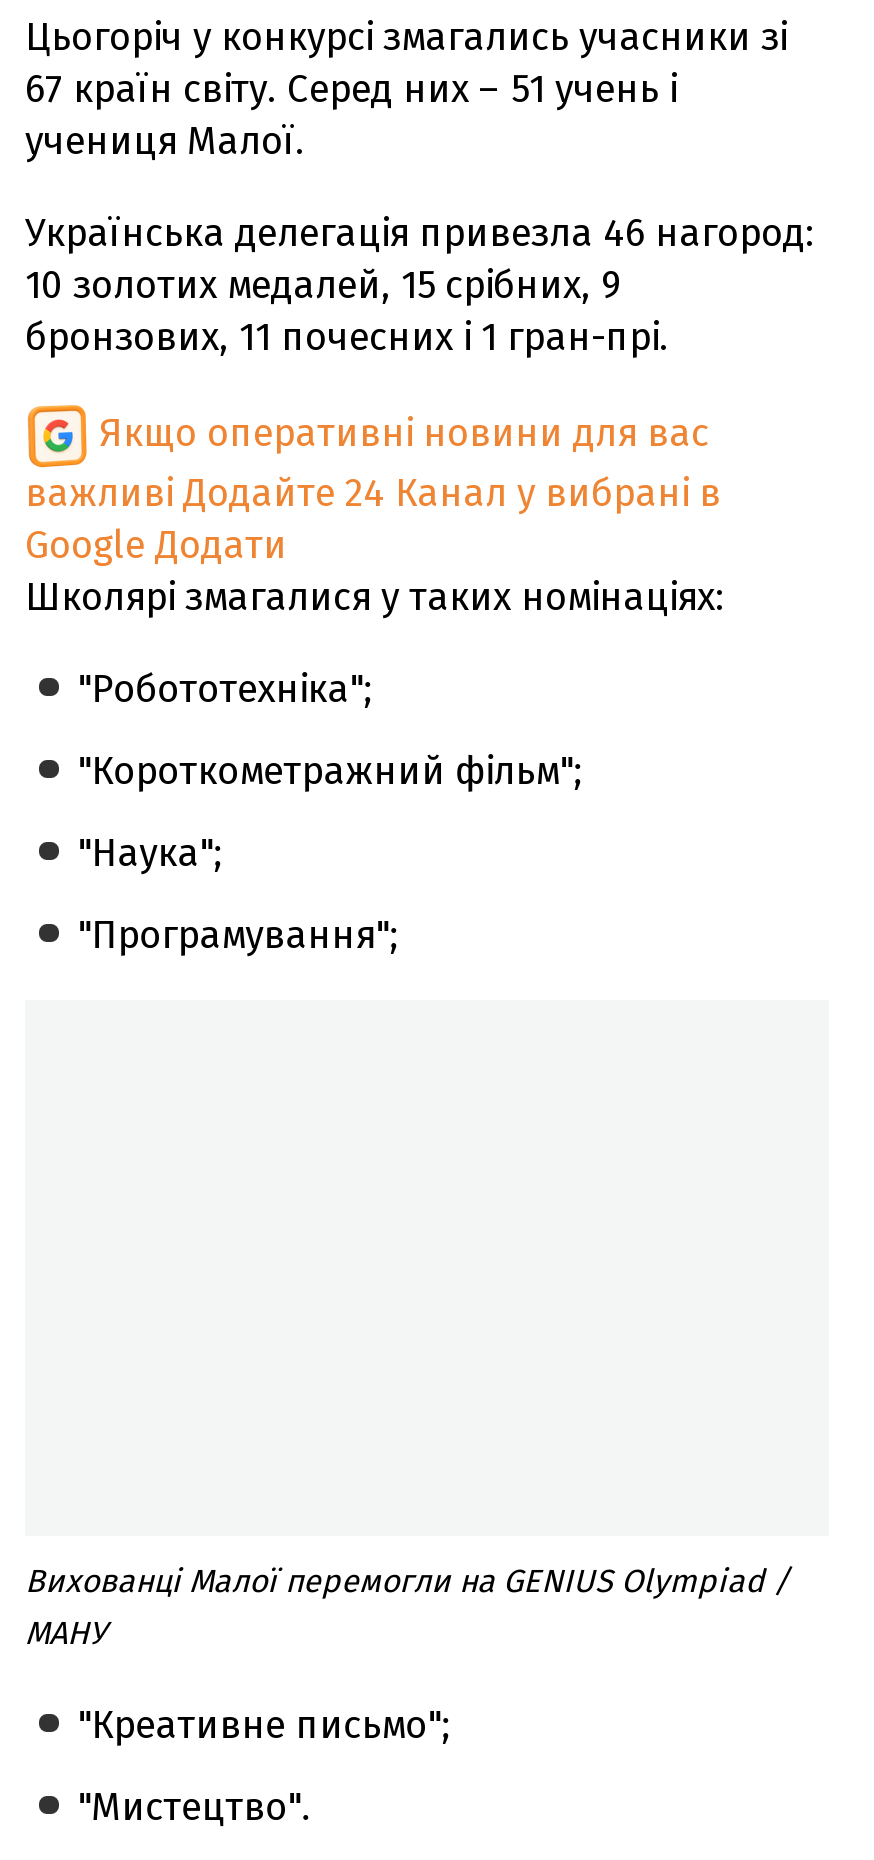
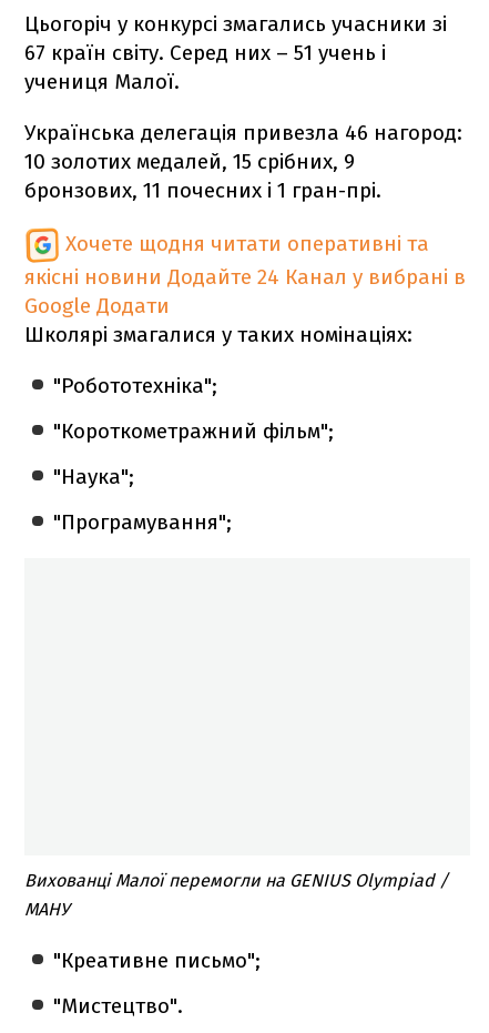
- Якщо оперативні новини для вас
- важливі Додайте 24 Канал у вибрані в
+ Хочете щодня читати оперативні та
+ якісні новини Додайте 24 Канал у вибрані в
